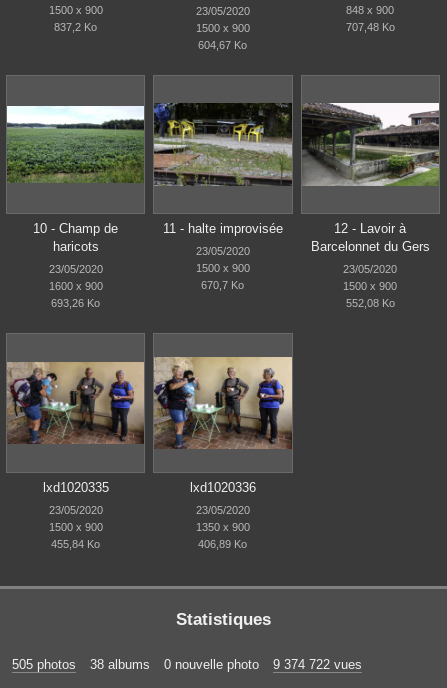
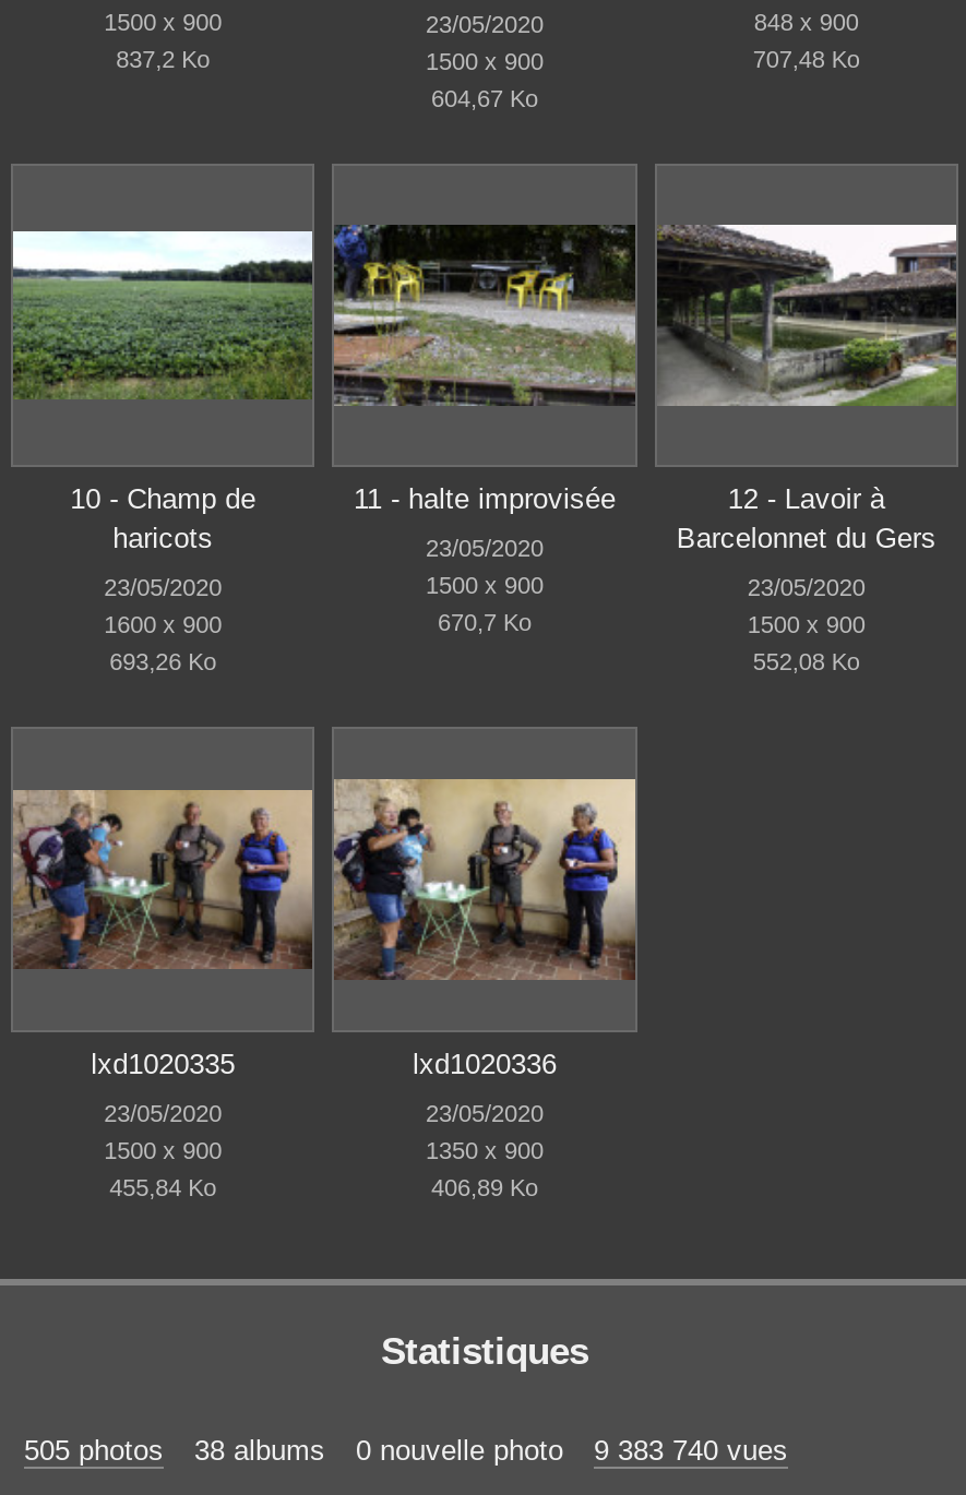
- 505 photos 38 albums 0 nouvelle photo 9 374 722 vues
+ 505 photos 38 albums 0 nouvelle photo 9 383 740 vues
